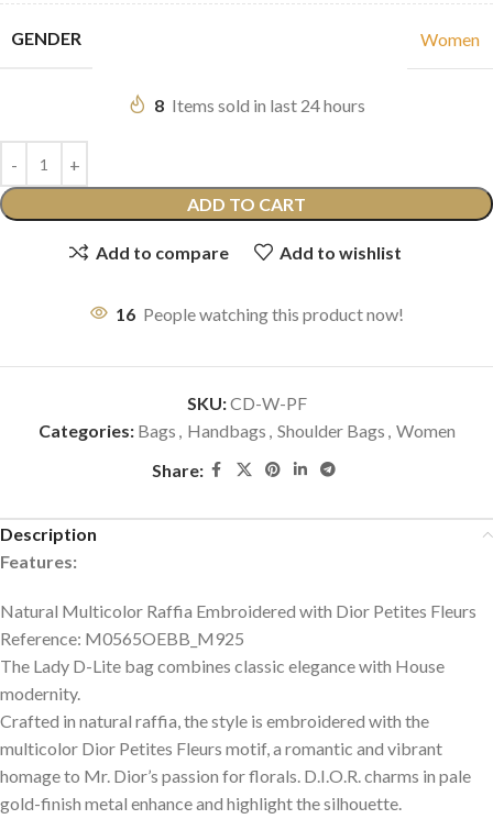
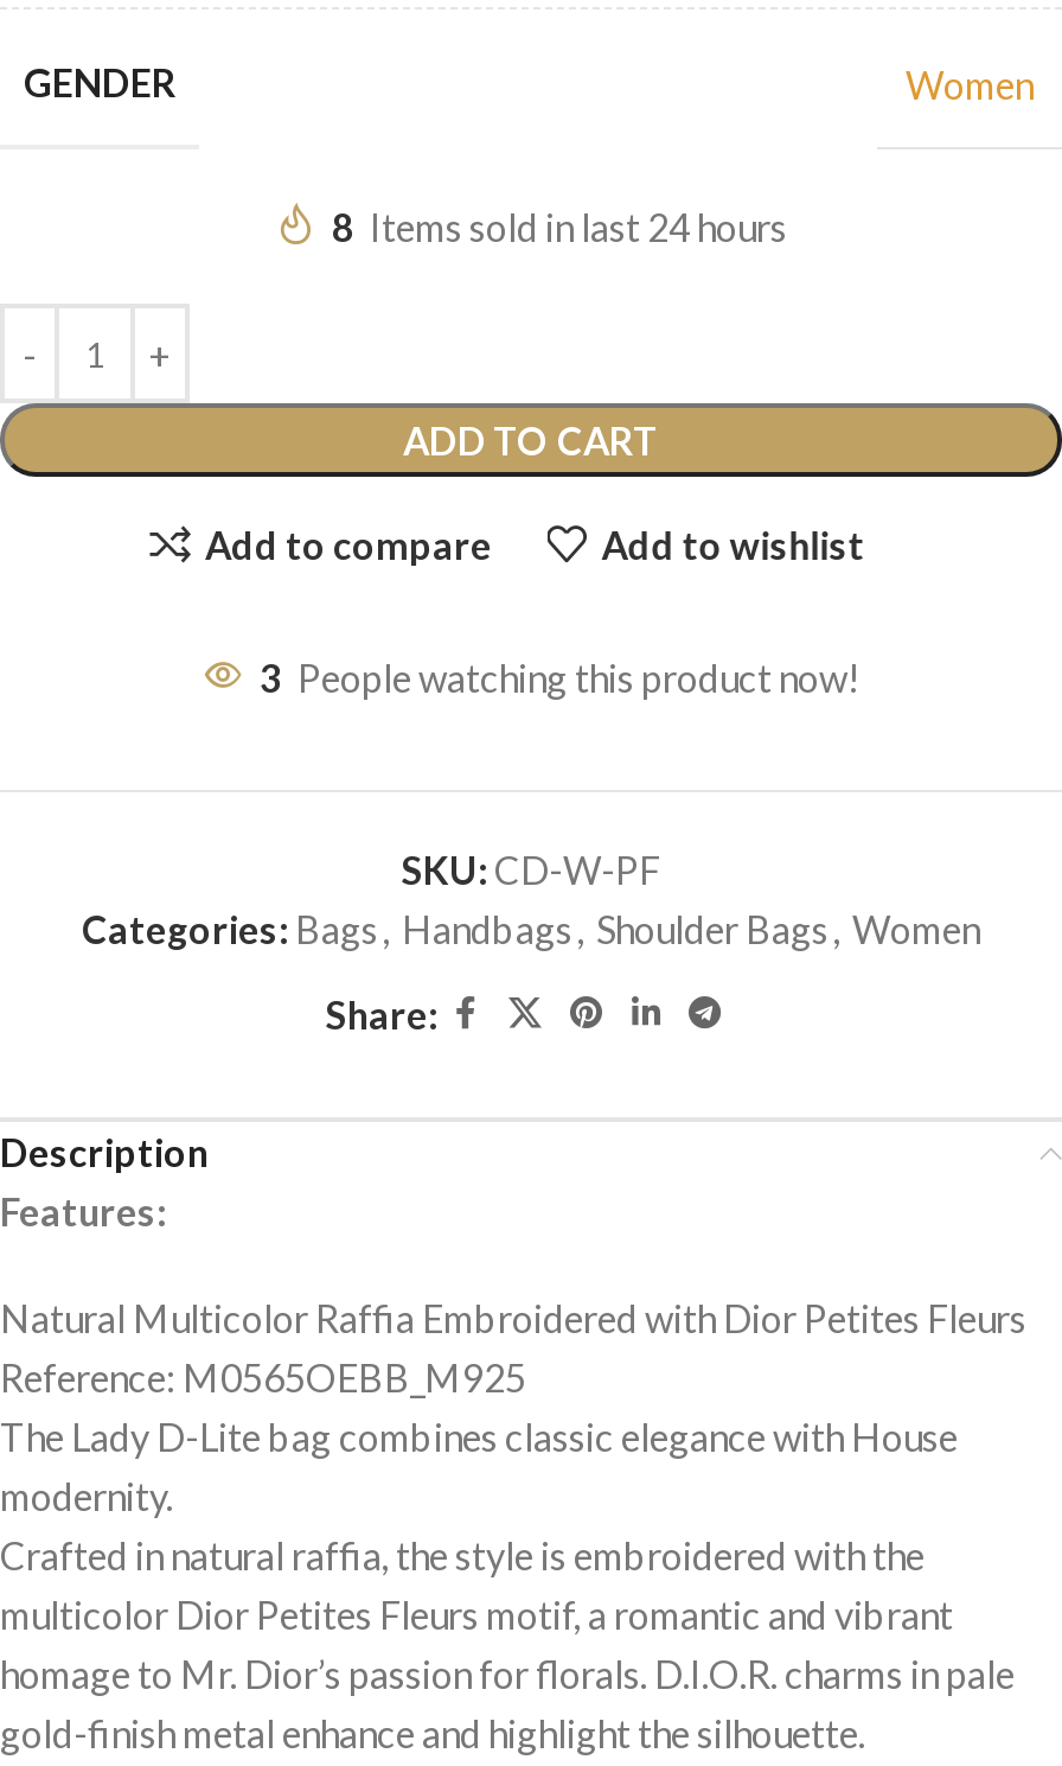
- 16 People watching this product now!
+ 3 People watching this product now!
